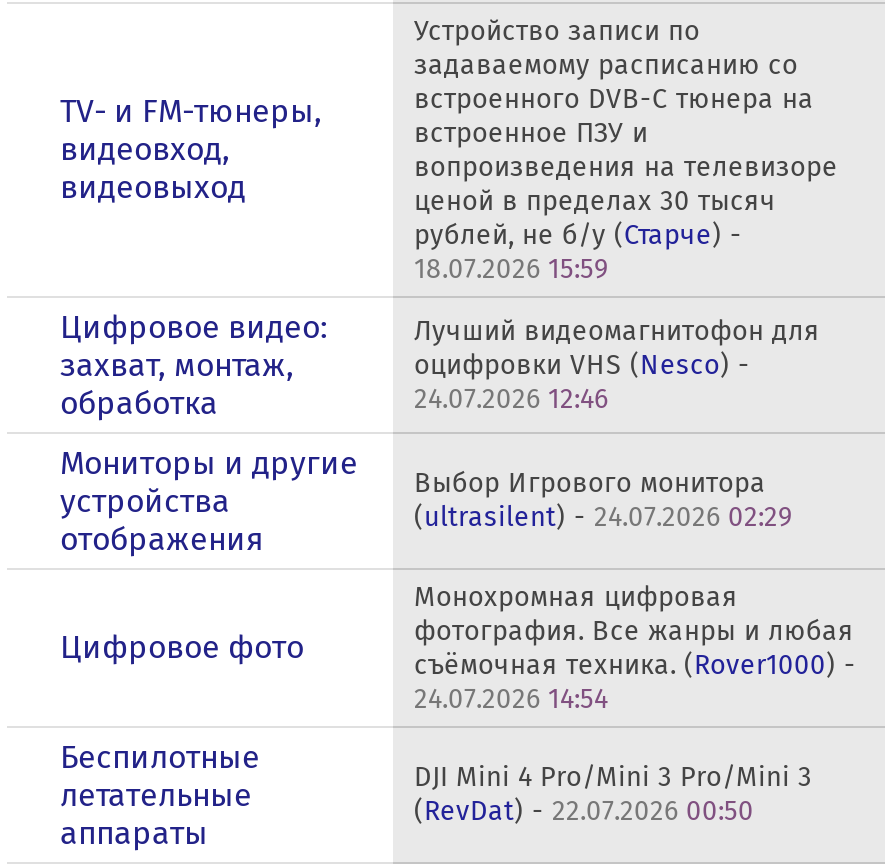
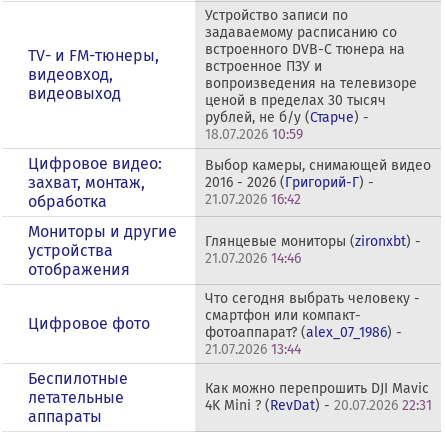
- 18.07.2026 15:59
+ 18.07.2026 10:59

- Лучший видеомагнитофон для
- оцифровки VHS (Nesco) -
- 24.07.2026 12:46
+ Выбор камеры, снимающей видео
+ 2016 - 2026 (Григорий-Г) -
+ 21.07.2026 16:42

- Выбор Игрового монитора
- (ultrasilent) - 24.07.2026 02:29
+ Глянцевые мониторы (zironxbt) -
+ 21.07.2026 14:46

- Монохромная цифровая
- фотография. Все жанры и любая
- съёмочная техника. (Rover1000) -
- 24.07.2026 14:54
+ Что сегодня выбрать человеку -
+ смартфон или компакт-
+ фотоаппарат? (alex_07_1986) -
+ 21.07.2026 13:44

- DJI Mini 4 Pro/Mini 3 Pro/Mini 3
- (RevDat) - 22.07.2026 00:50
+ Как можно перепрошить DJI Mavic
+ 4K Mini ? (RevDat) - 20.07.2026 22:31
